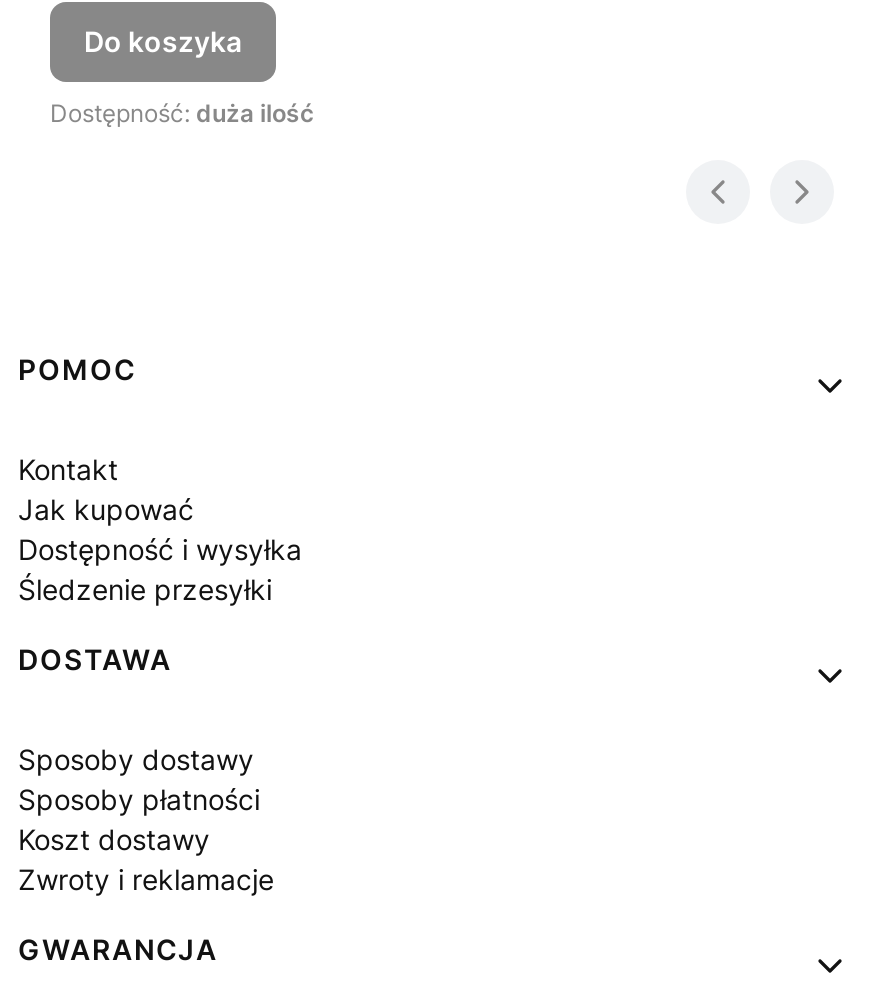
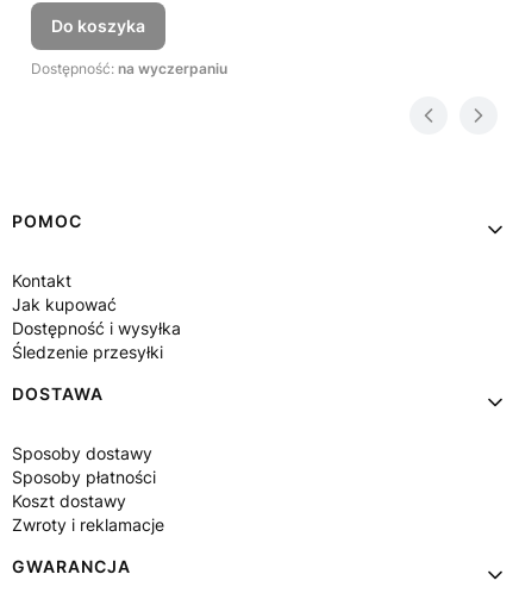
- Dostępność: duża ilość
+ Dostępność: na wyczerpaniu
